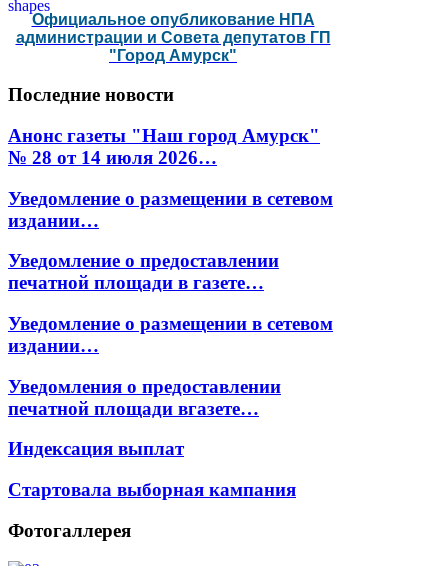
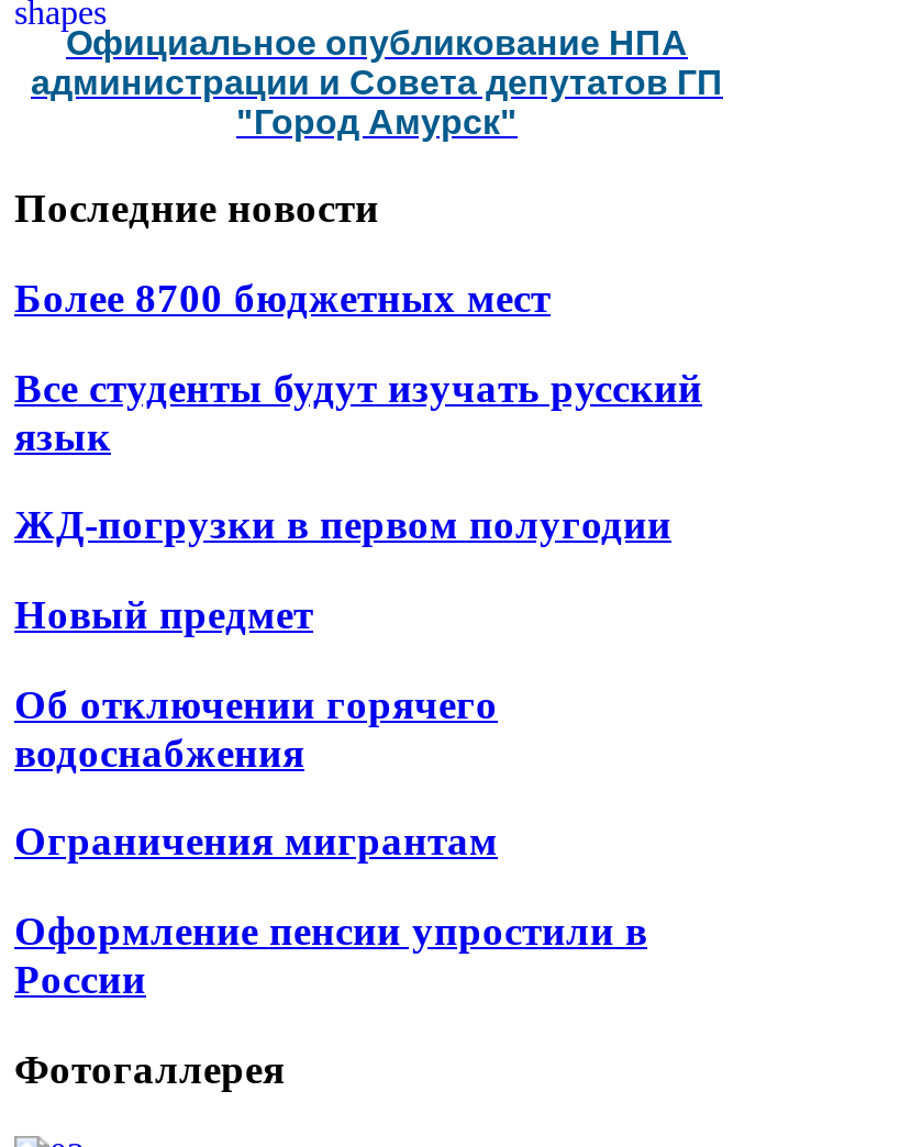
- Анонс газеты "Наш город Амурск"
- № 28 от 14 июля 2026…
+ Более 8700 бюджетных мест

- Уведомление о размещении в сетевом
- издании…
+ Все студенты будут изучать русский
+ язык

- Уведомление о предоставлении
- печатной площади в газете…
+ ЖД-погрузки в первом полугодии

- Уведомление о размещении в сетевом
- издании…
+ Новый предмет

- Уведомления о предоставлении
- печатной площади вгазете…
+ Об отключении горячего
+ водоснабжения

- Индексация выплат
+ Ограничения мигрантам

- Стартовала выборная кампания
+ Оформление пенсии упростили в
+ России
